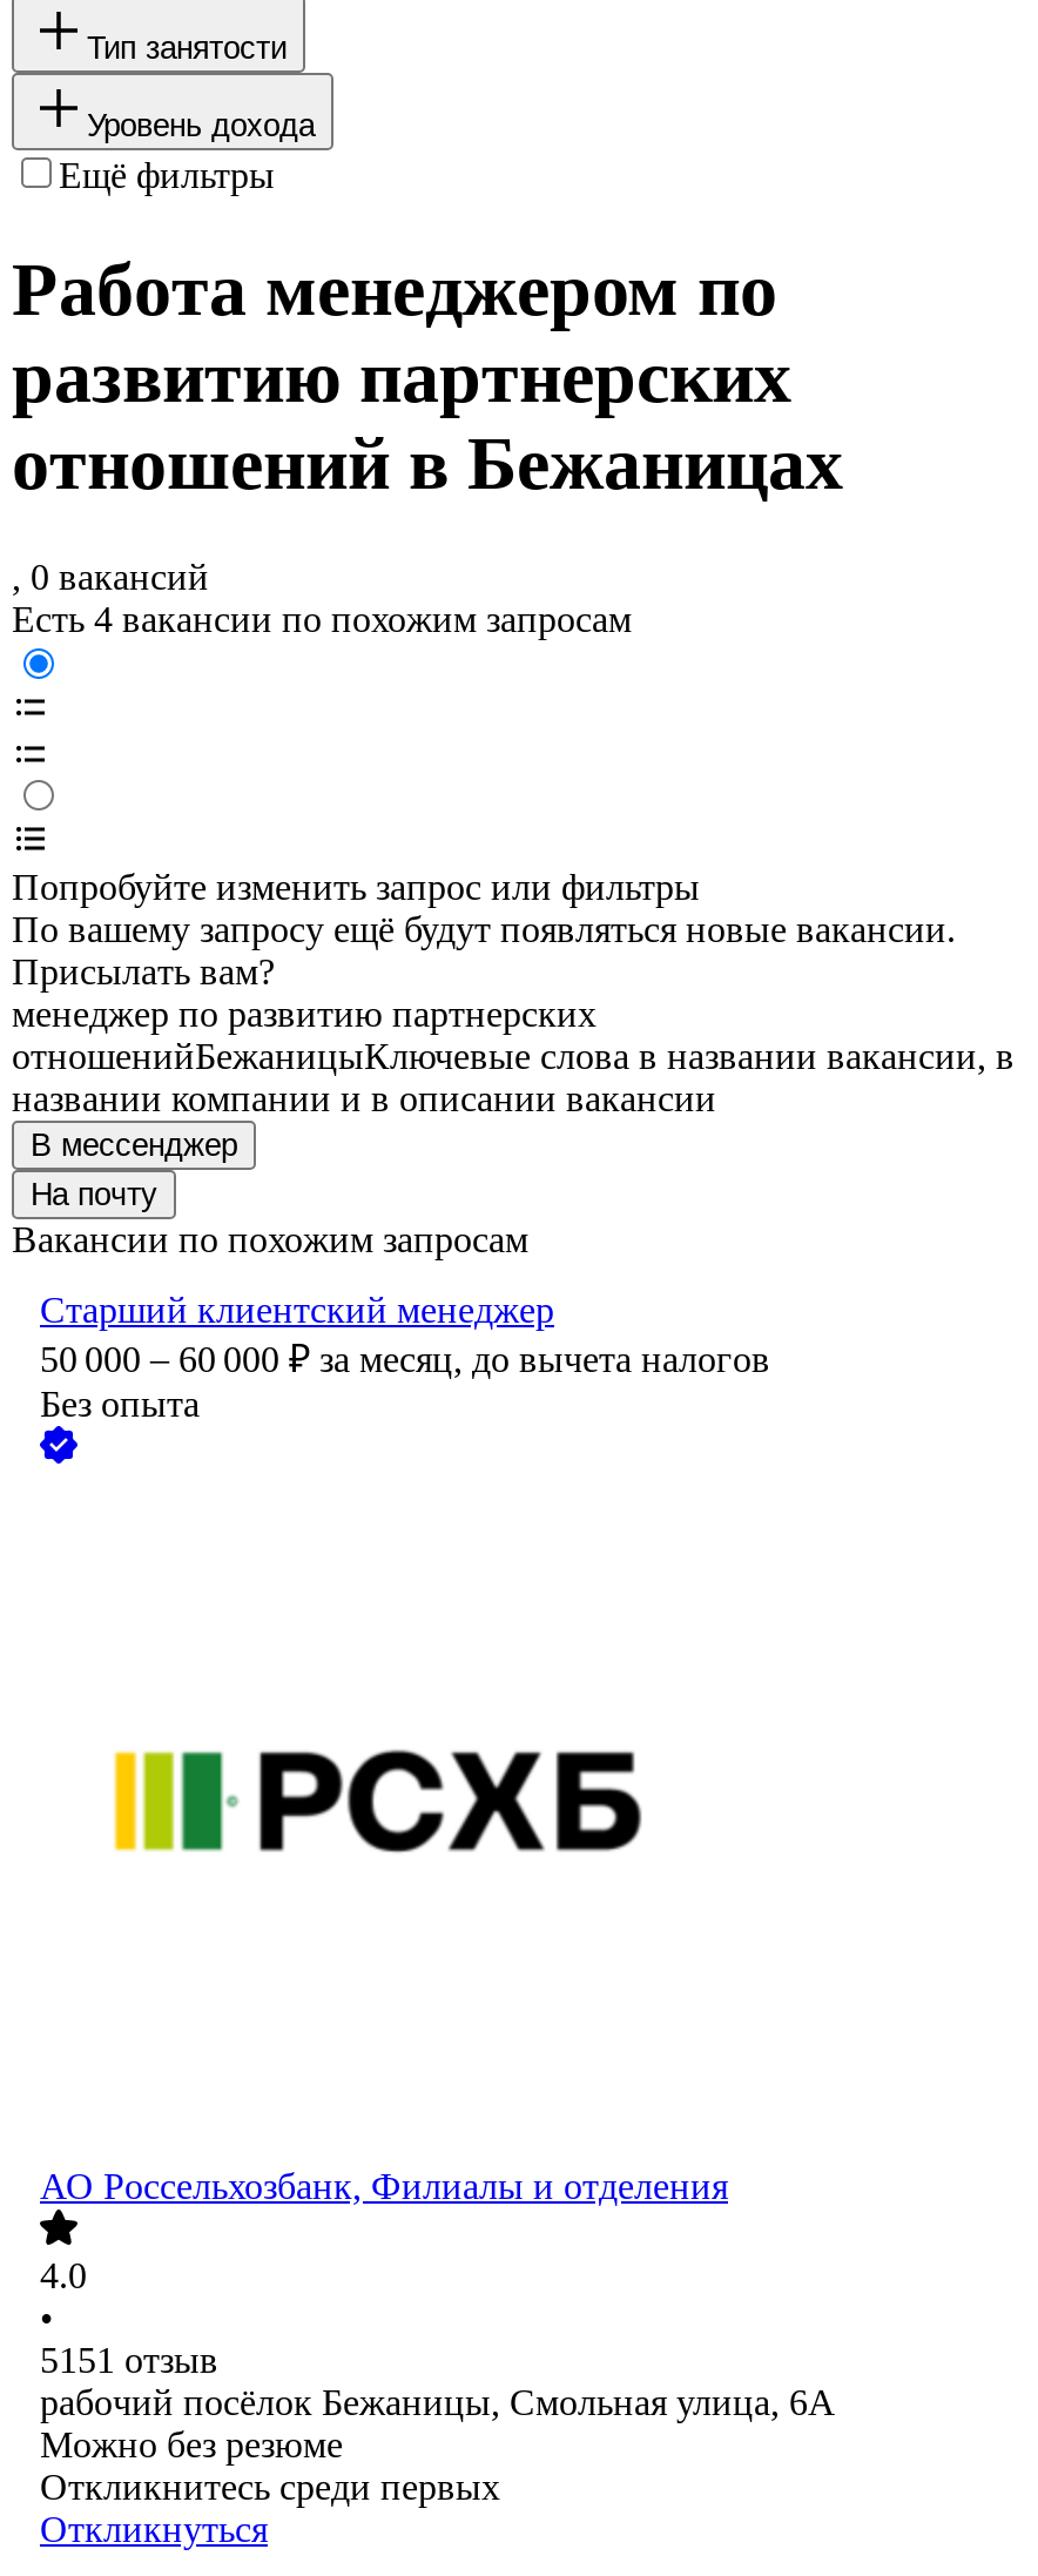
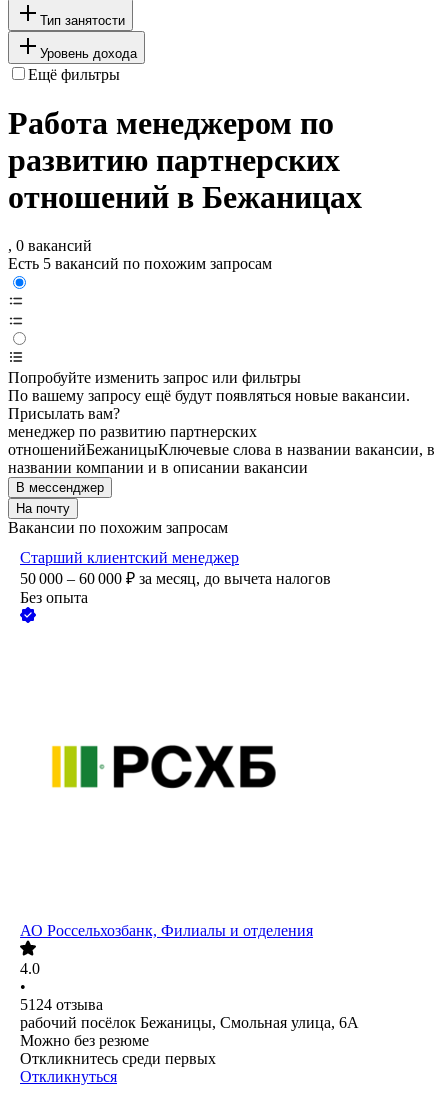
- Есть 4 вакансии по похожим запросам
+ Есть 5 вакансий по похожим запросам

- 5151 отзыв
+ 5124 отзыва
